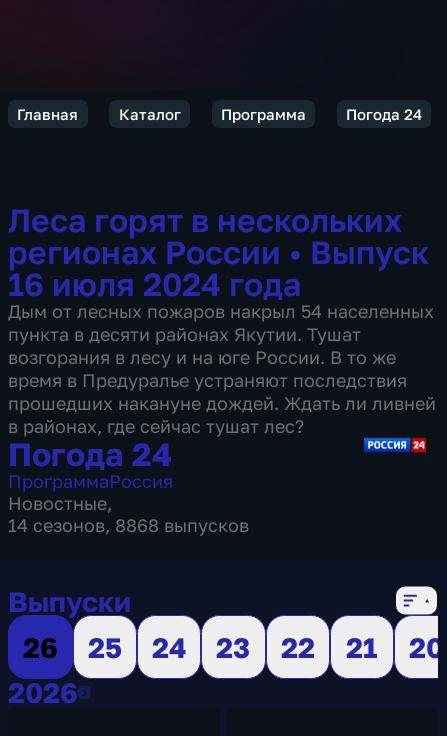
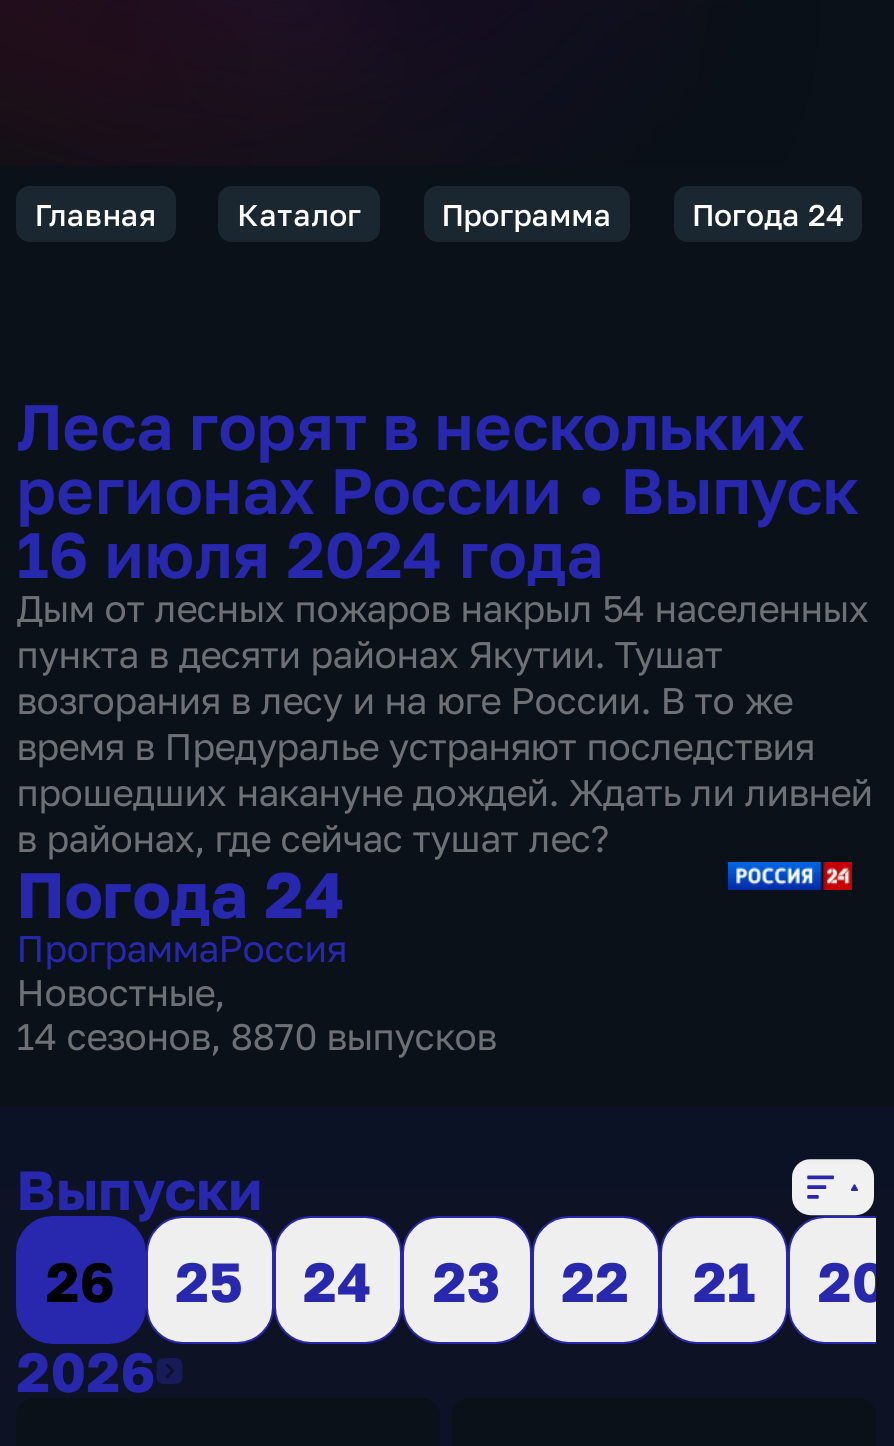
- 14 сезонов, 8868 выпусков
+ 14 сезонов, 8870 выпусков
